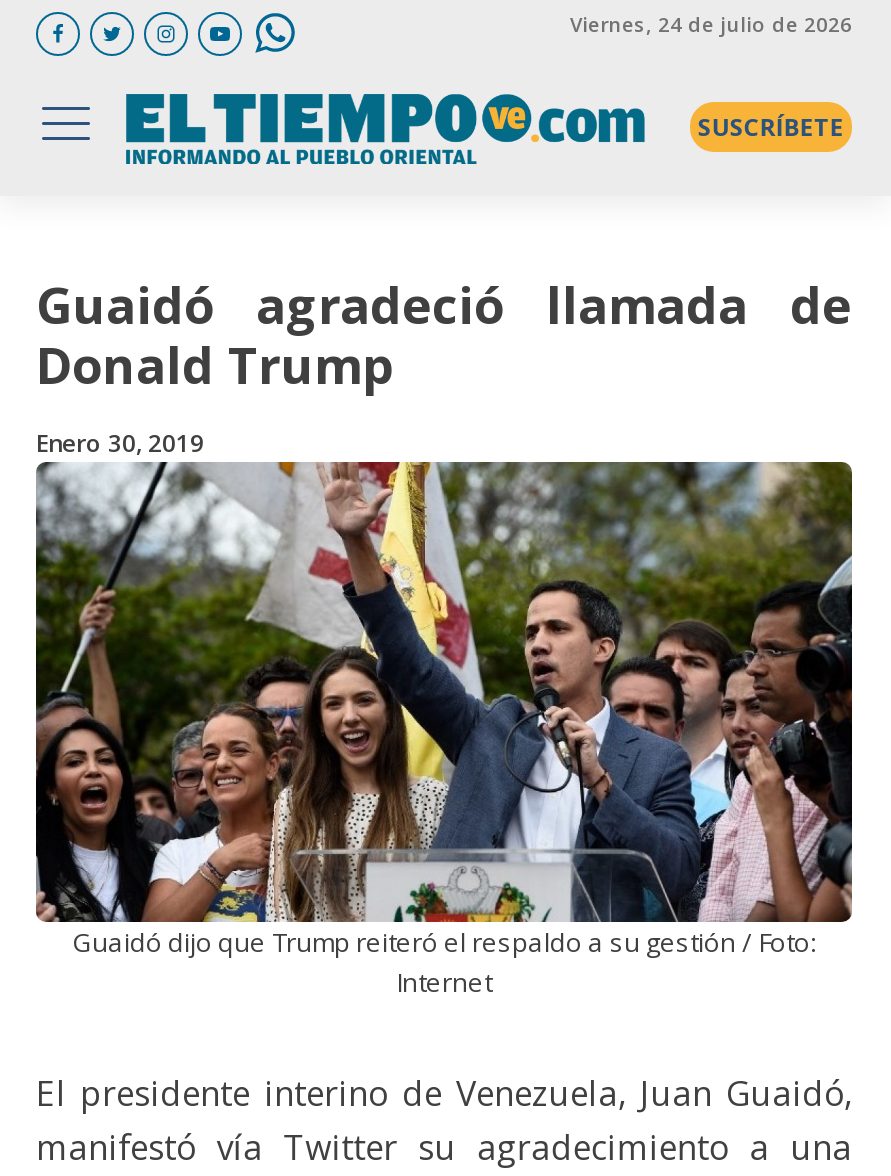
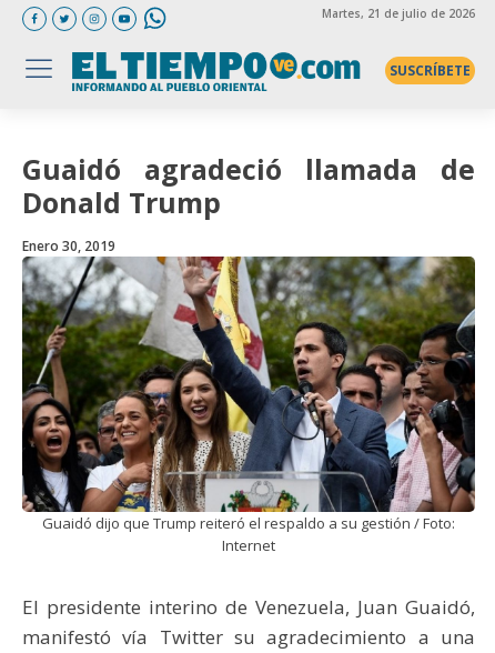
- Viernes, 24 de julio de 2026
+ Martes, 21 de julio de 2026
